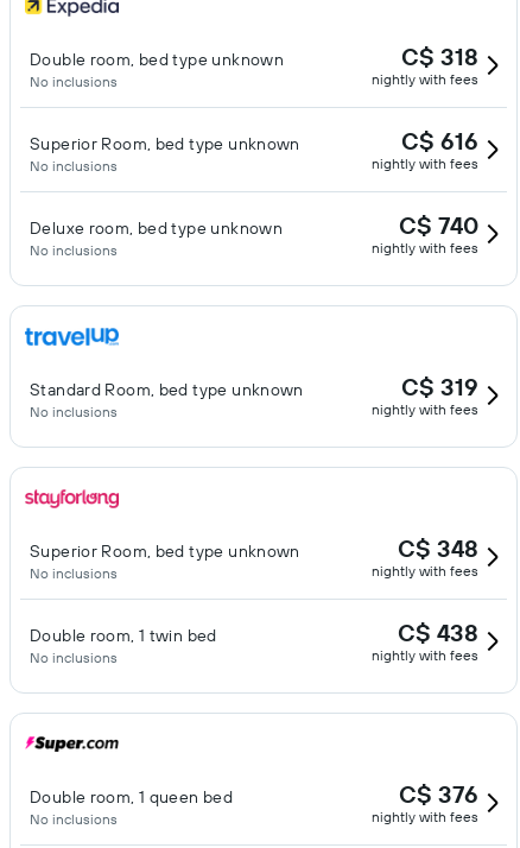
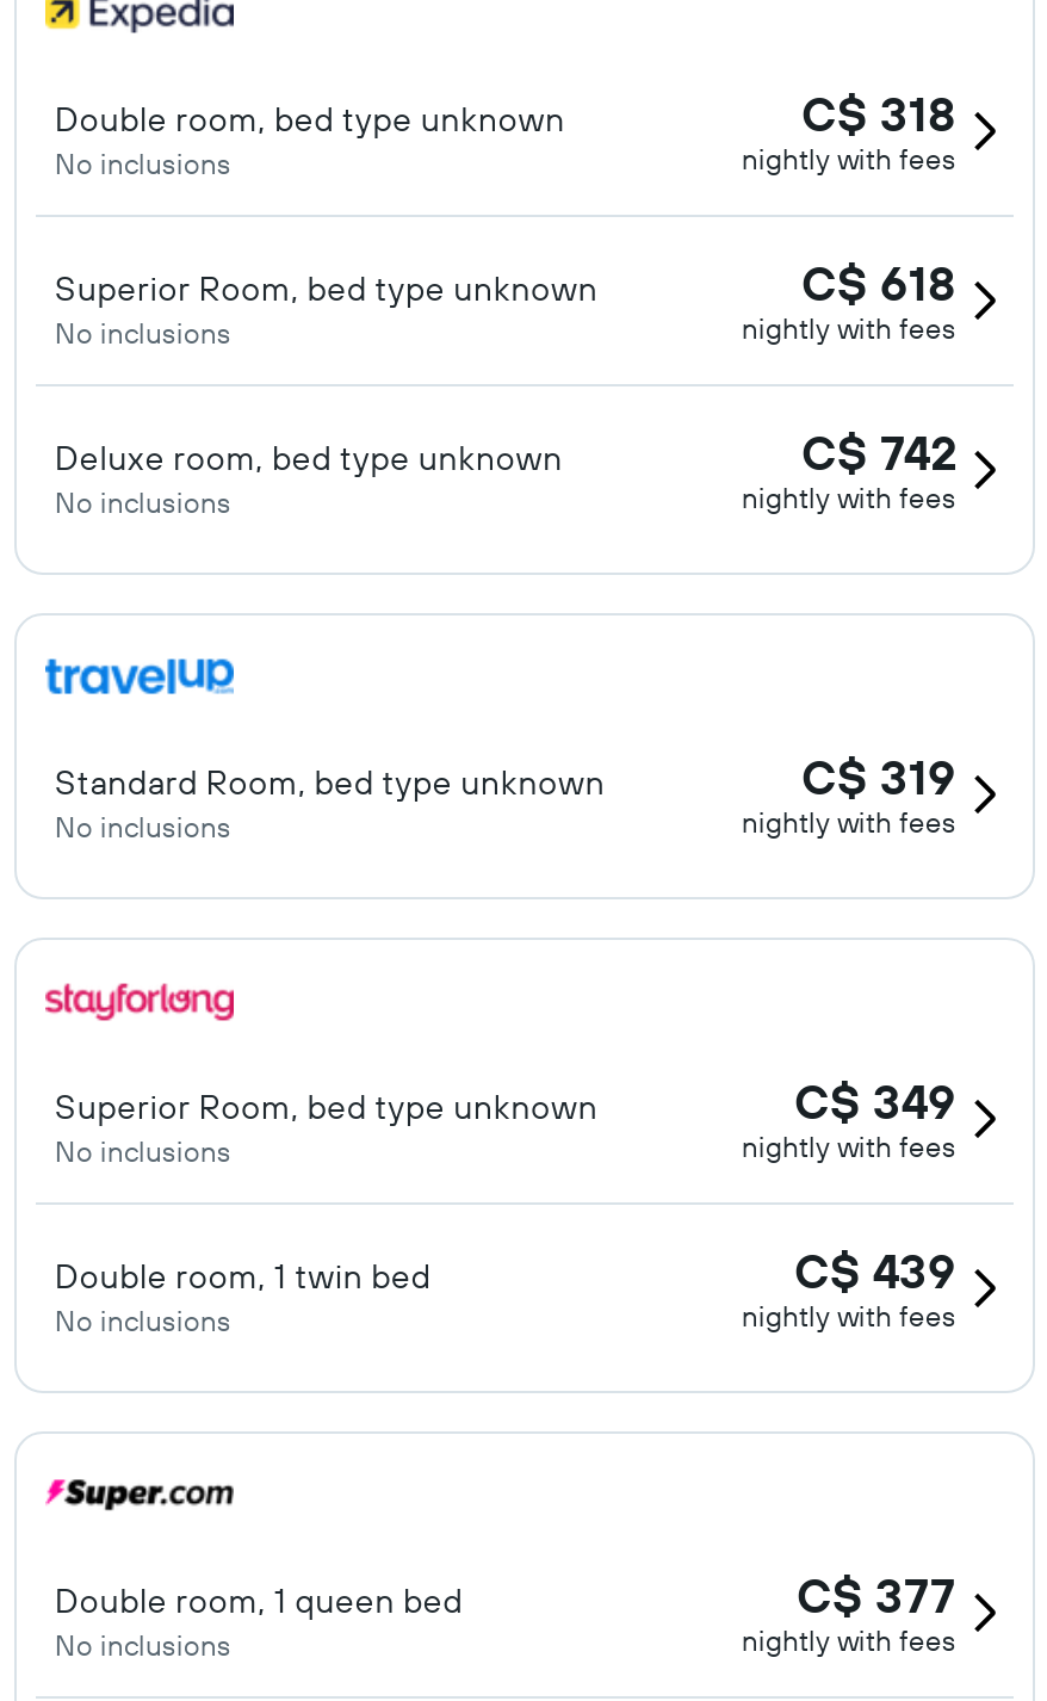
- C$ 616
+ C$ 618

- C$ 740
+ C$ 742

- C$ 348
+ C$ 349

- C$ 438
+ C$ 439

- C$ 376
+ C$ 377
